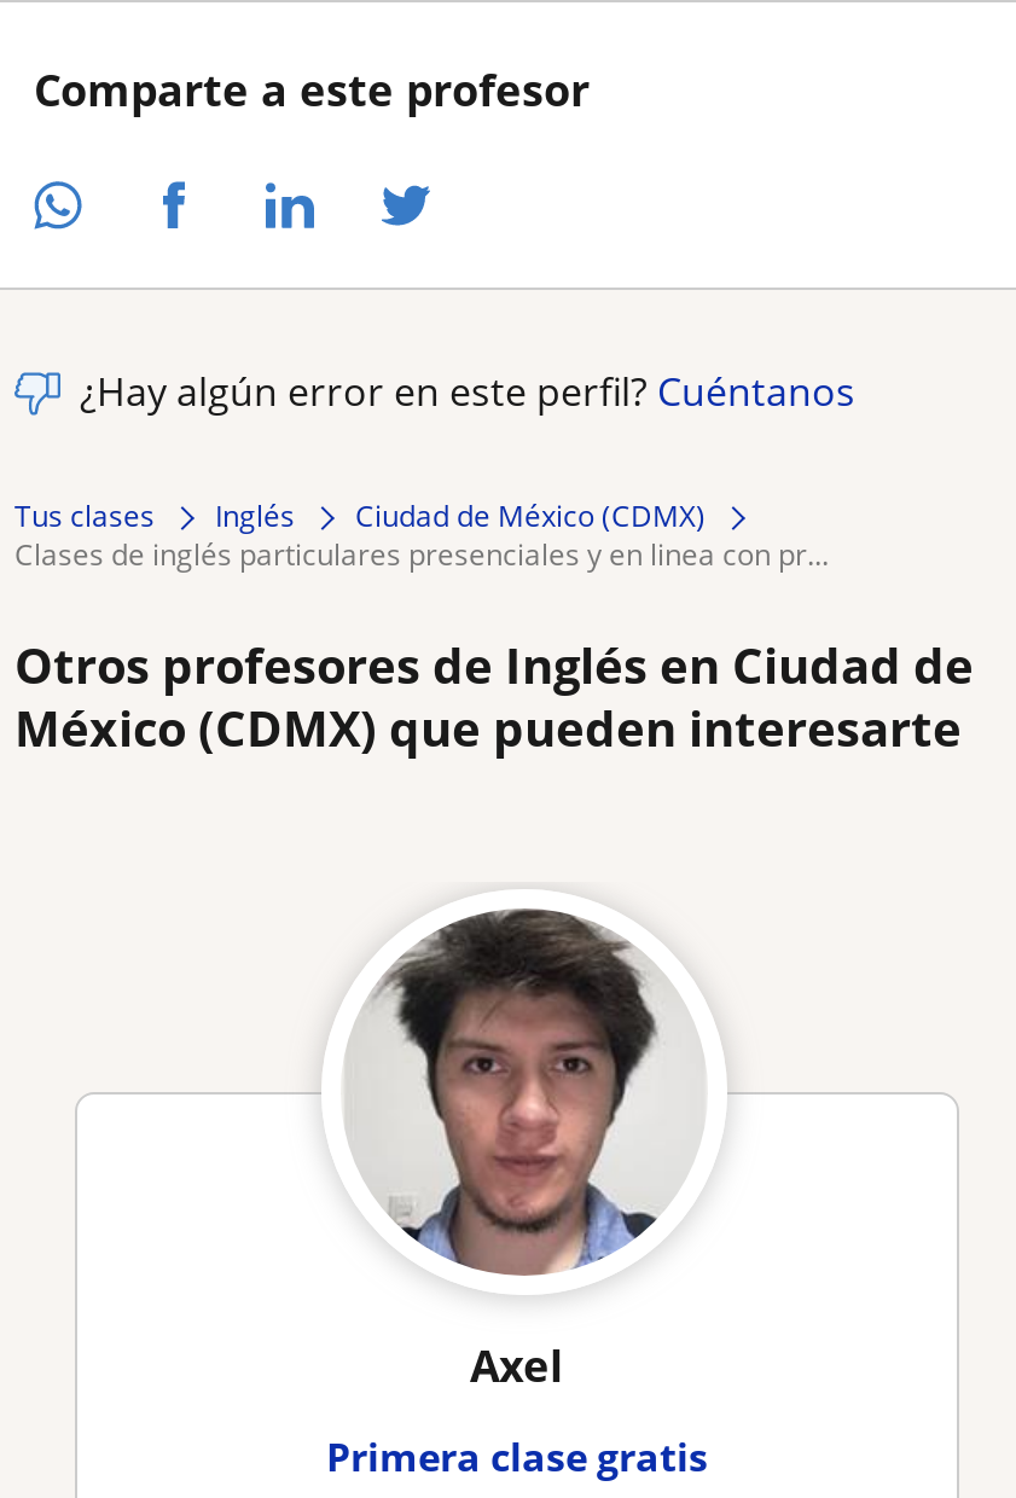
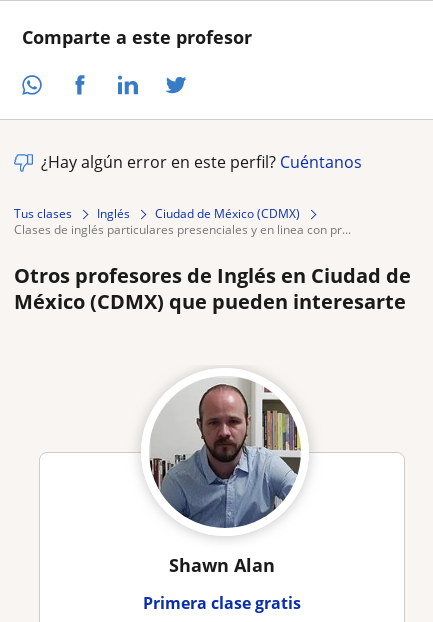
- [image]
- Axel
+ [image]
+ Shawn Alan
